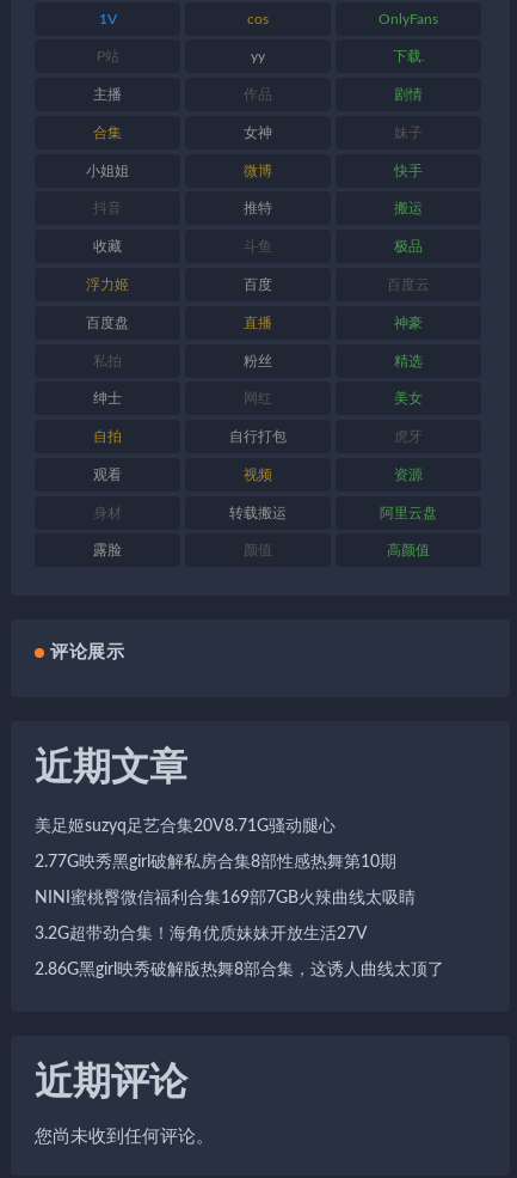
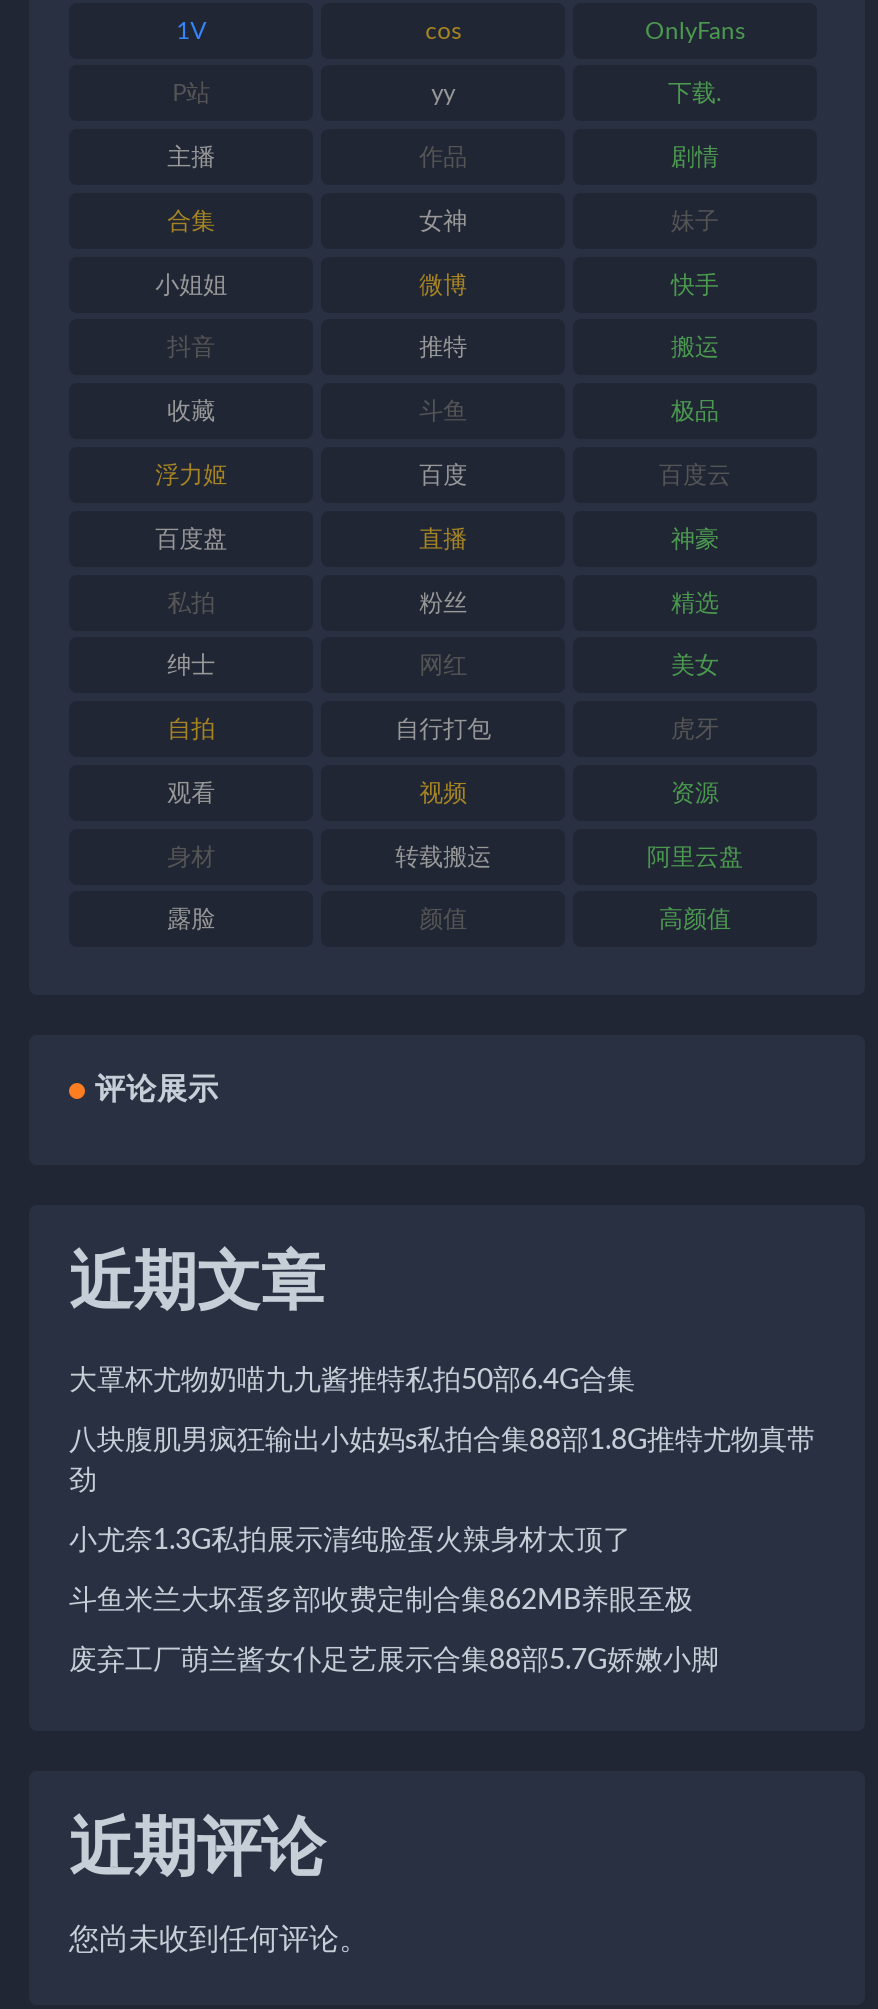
- 美足姬suzyq足艺合集20V8.71G骚动腿心
+ 大罩杯尤物奶喵九九酱推特私拍50部6.4G合集

- 2.77G映秀黑girl破解私房合集8部性感热舞第10期
+ 八块腹肌男疯狂输出小姑妈s私拍合集88部1.8G推特尤物真带
+ 劲

- NINI蜜桃臀微信福利合集169部7GB火辣曲线太吸睛
+ 小尤奈1.3G私拍展示清纯脸蛋火辣身材太顶了

- 3.2G超带劲合集！海角优质妹妹开放生活27V
+ 斗鱼米兰大坏蛋多部收费定制合集862MB养眼至极

- 2.86G黑girl映秀破解版热舞8部合集，这诱人曲线太顶了
+ 废弃工厂萌兰酱女仆足艺展示合集88部5.7G娇嫩小脚
